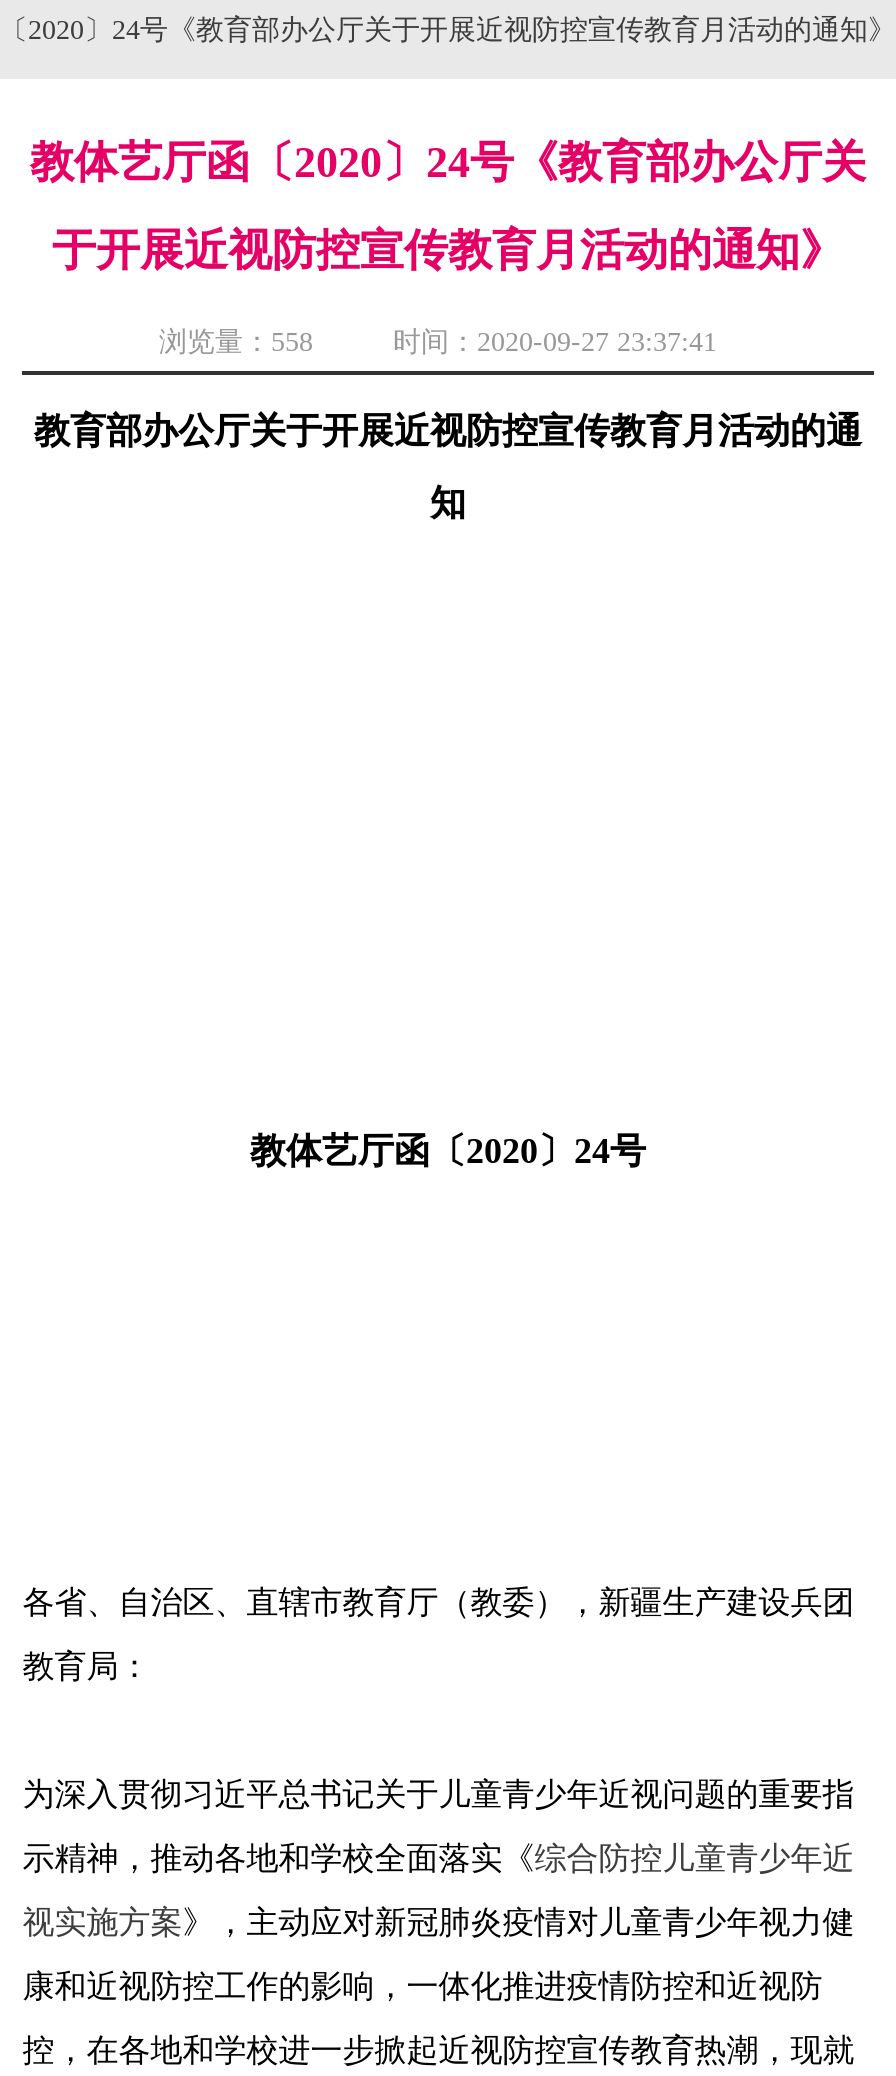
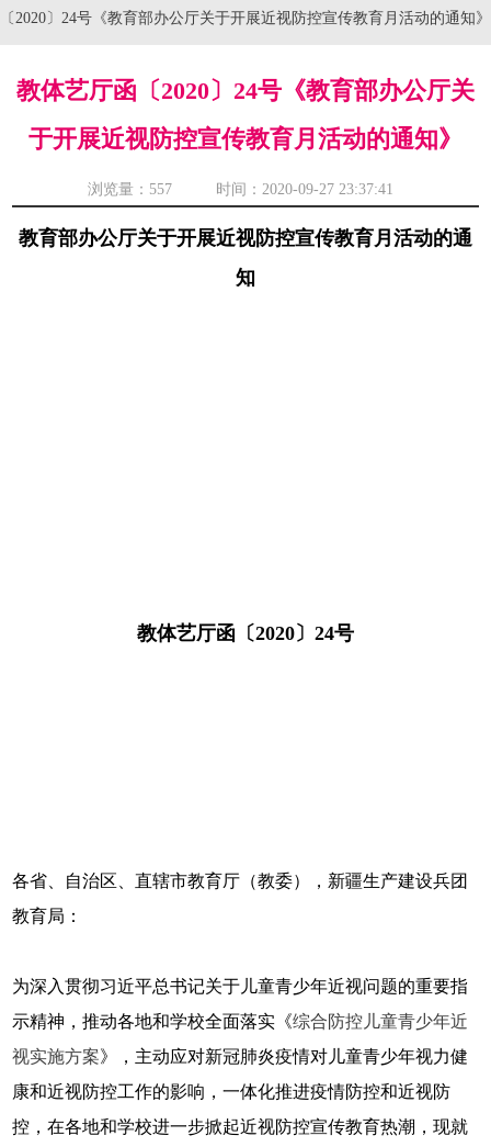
- 浏览量：558 时间：2020-09-27 23:37:41
+ 浏览量：557 时间：2020-09-27 23:37:41
